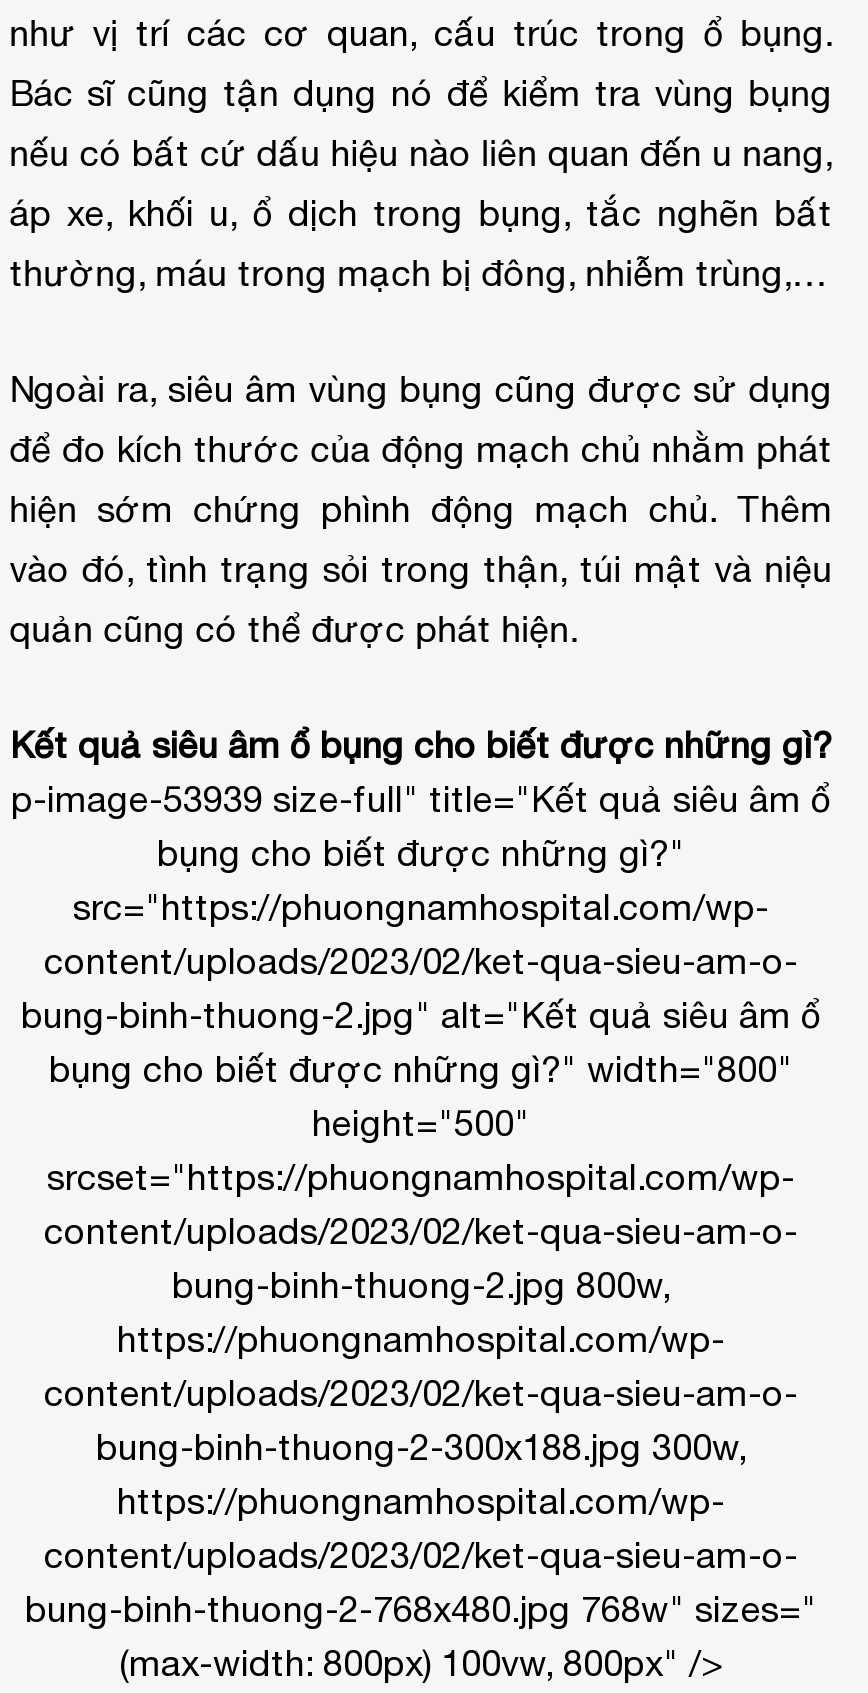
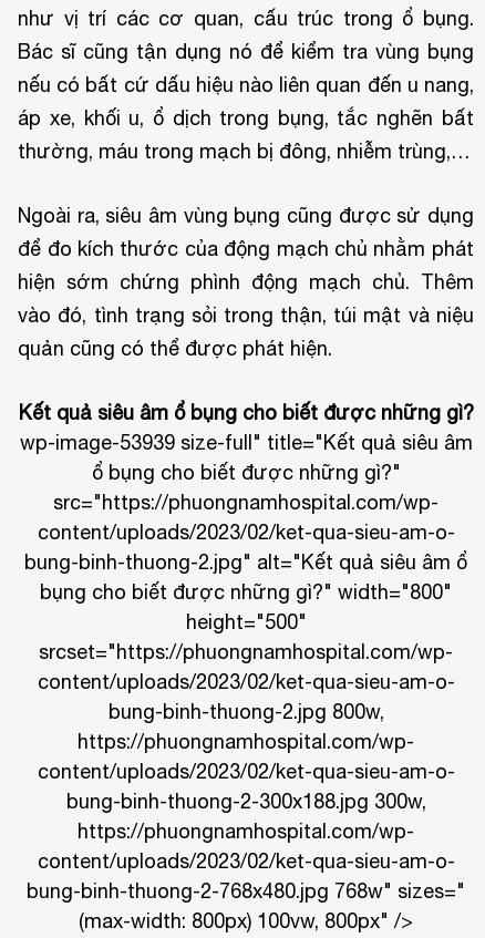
- p-image-53939 size-full" title="Kết quả siêu âm ổ
- bụng cho biết được những gì?"
+ wp-image-53939 size-full" title="Kết quả siêu âm
+ ổ bụng cho biết được những gì?"
